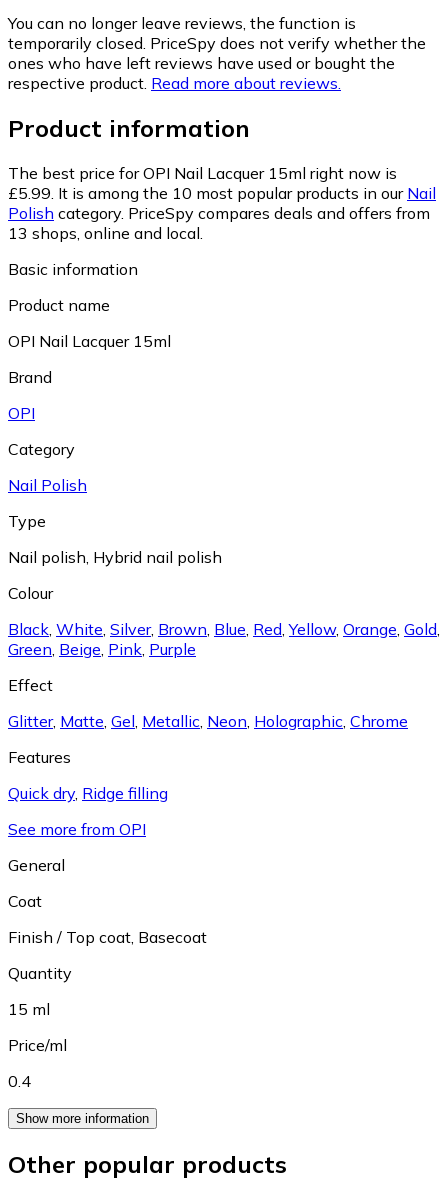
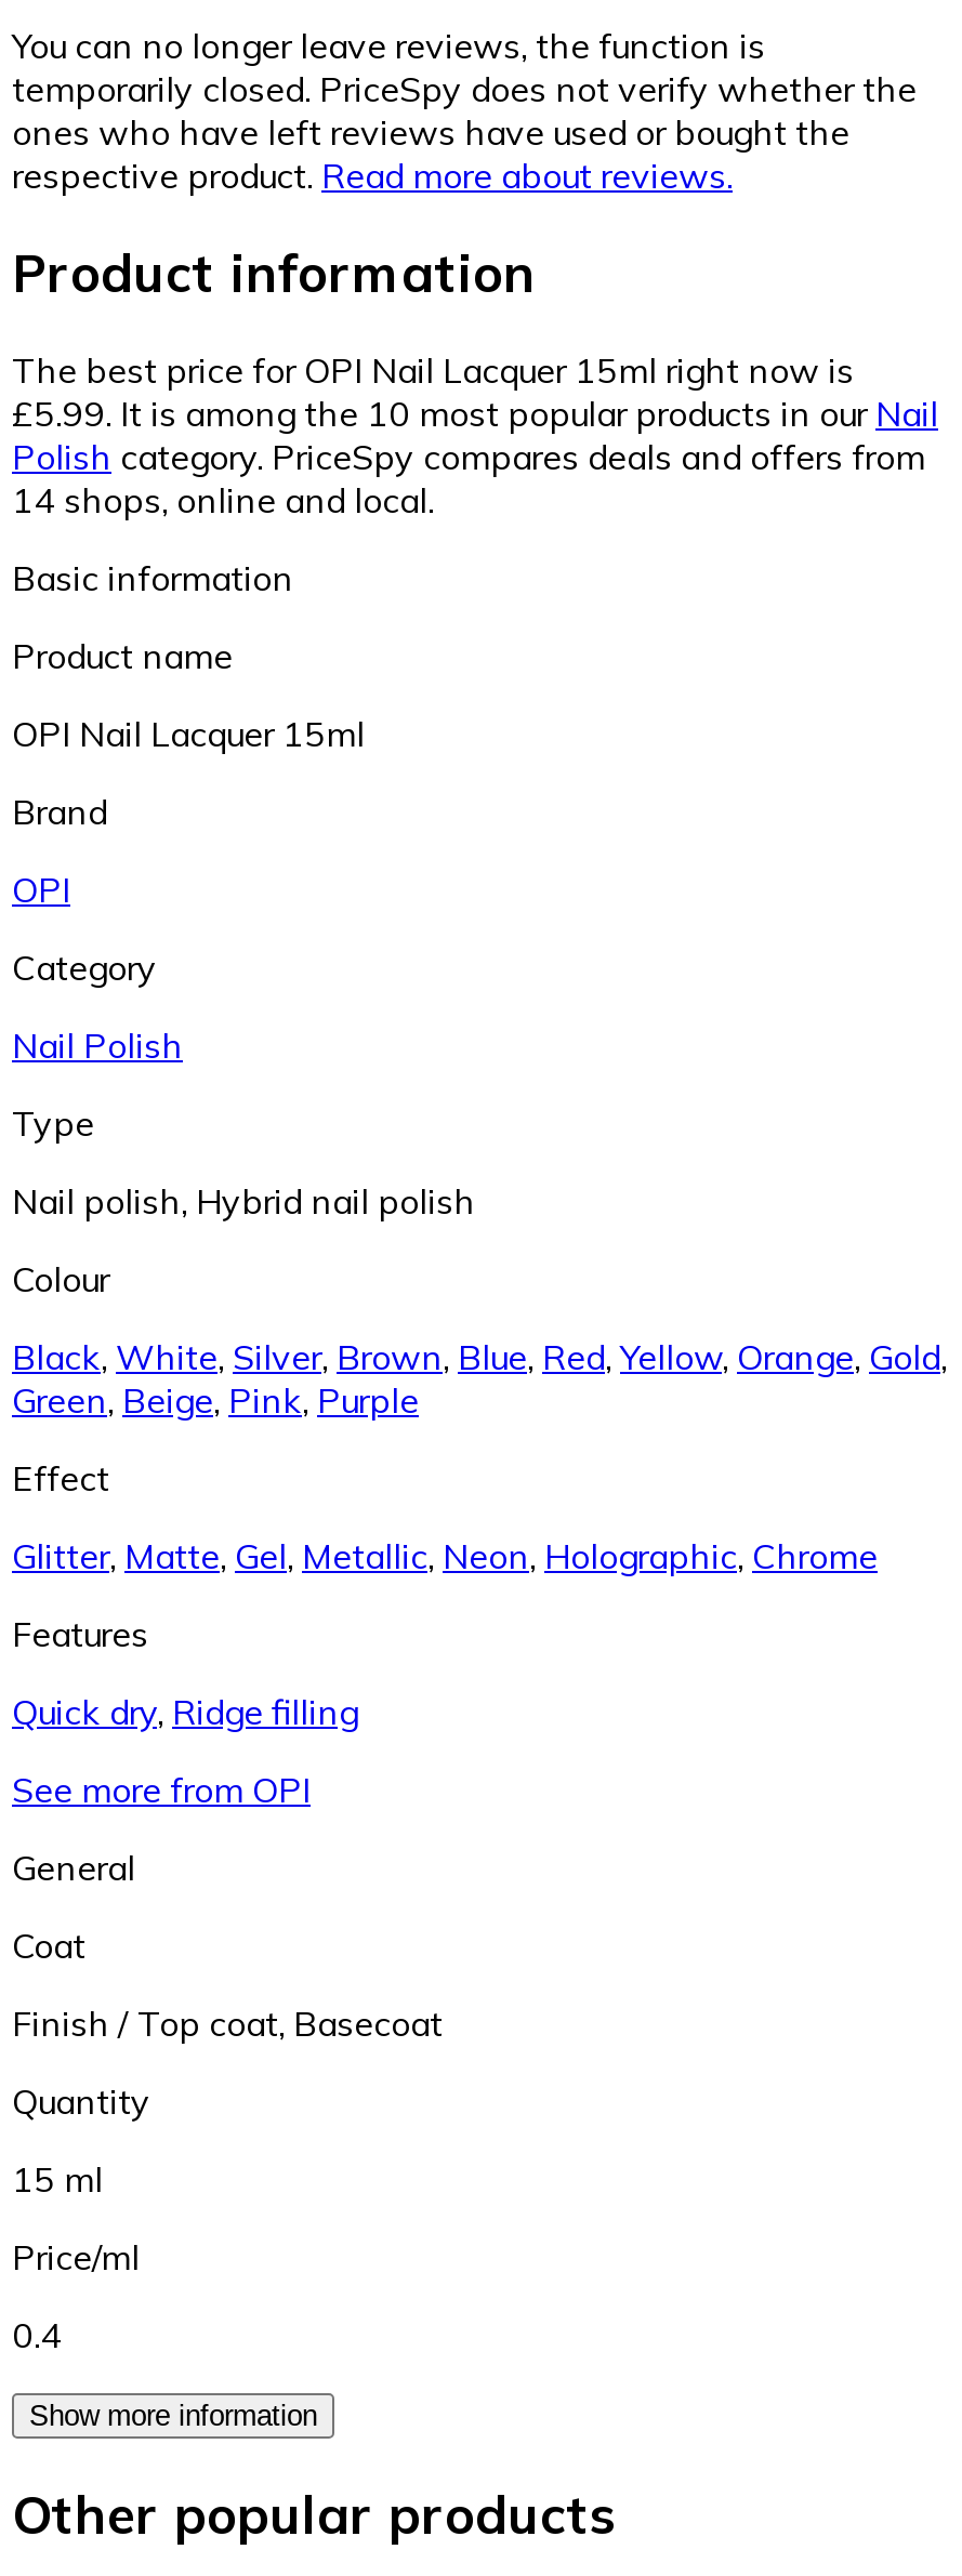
- 13 shops, online and local.
+ 14 shops, online and local.
